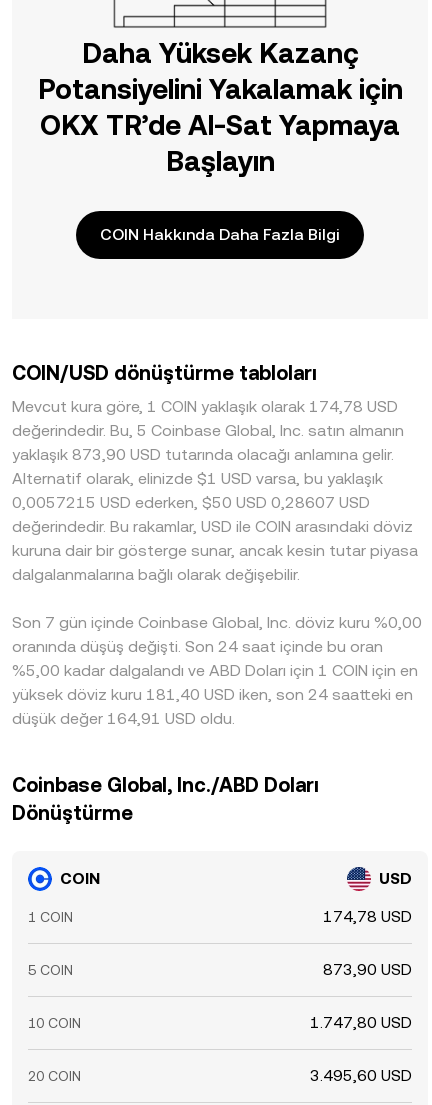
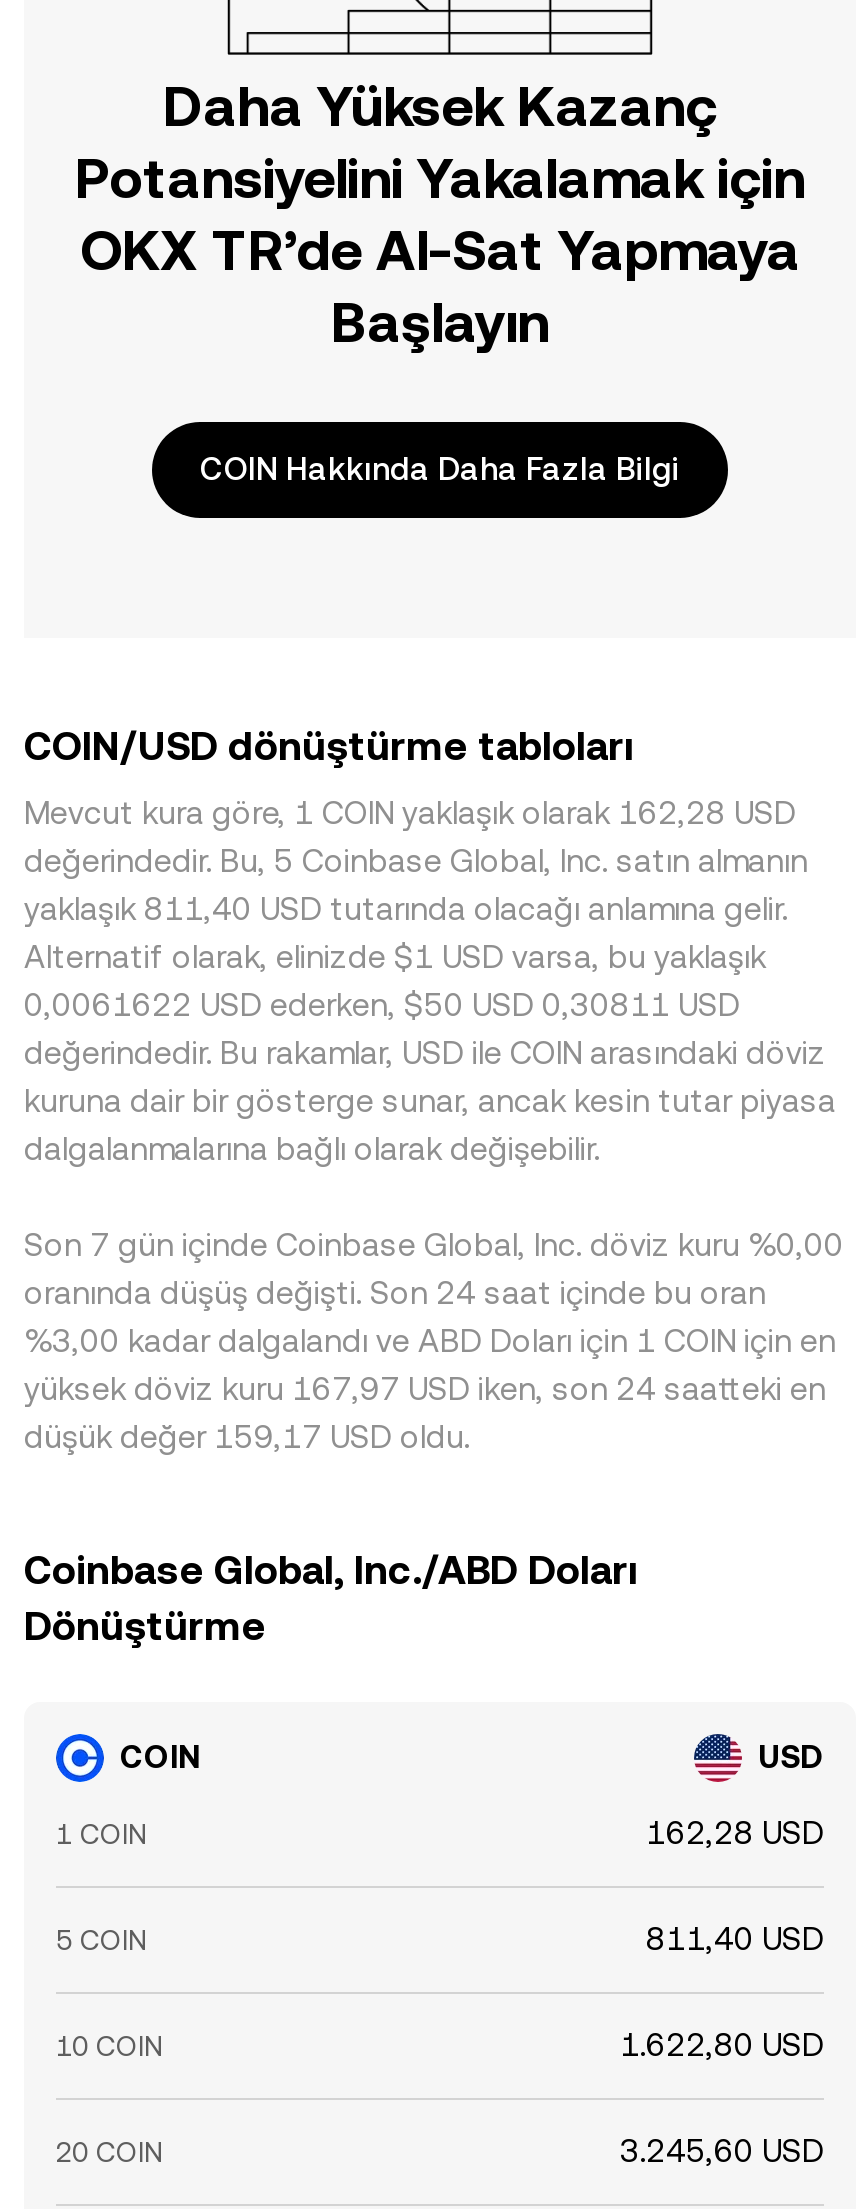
- Mevcut kura göre, 1 COIN yaklaşık olarak 174,78 USD
+ Mevcut kura göre, 1 COIN yaklaşık olarak 162,28 USD

- yaklaşık 873,90 USD tutarında olacağı anlamına gelir.
+ yaklaşık 811,40 USD tutarında olacağı anlamına gelir.

- 0,0057215 USD ederken, $50 USD 0,28607 USD
+ 0,0061622 USD ederken, $50 USD 0,30811 USD

- %5,00 kadar dalgalandı ve ABD Doları için 1 COIN için en
+ %3,00 kadar dalgalandı ve ABD Doları için 1 COIN için en

- yüksek döviz kuru 181,40 USD iken, son 24 saatteki en
+ yüksek döviz kuru 167,97 USD iken, son 24 saatteki en

- düşük değer 164,91 USD oldu.
+ düşük değer 159,17 USD oldu.

- 174,78 USD
+ 162,28 USD

- 873,90 USD
+ 811,40 USD

- 1.747,80 USD
+ 1.622,80 USD

- 3.495,60 USD
+ 3.245,60 USD
